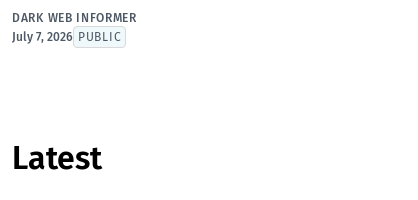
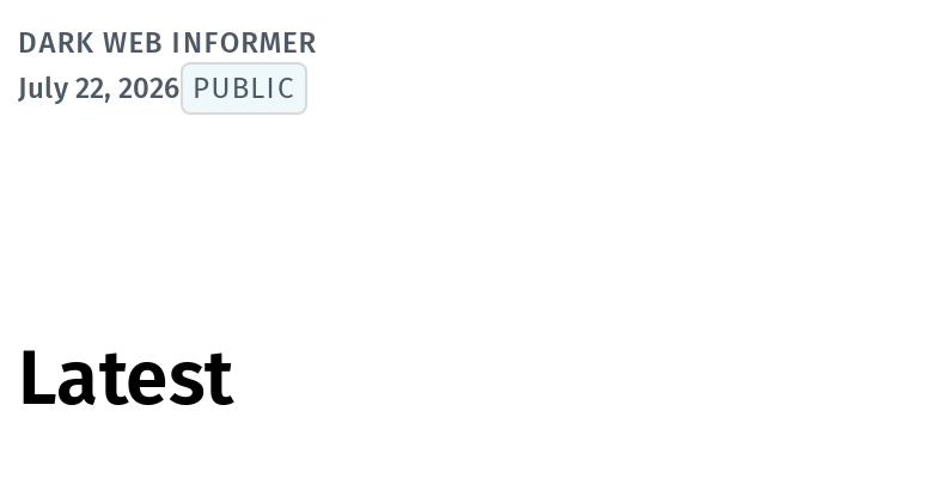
- July 7, 2026 PUBLIC
+ July 22, 2026 PUBLIC
